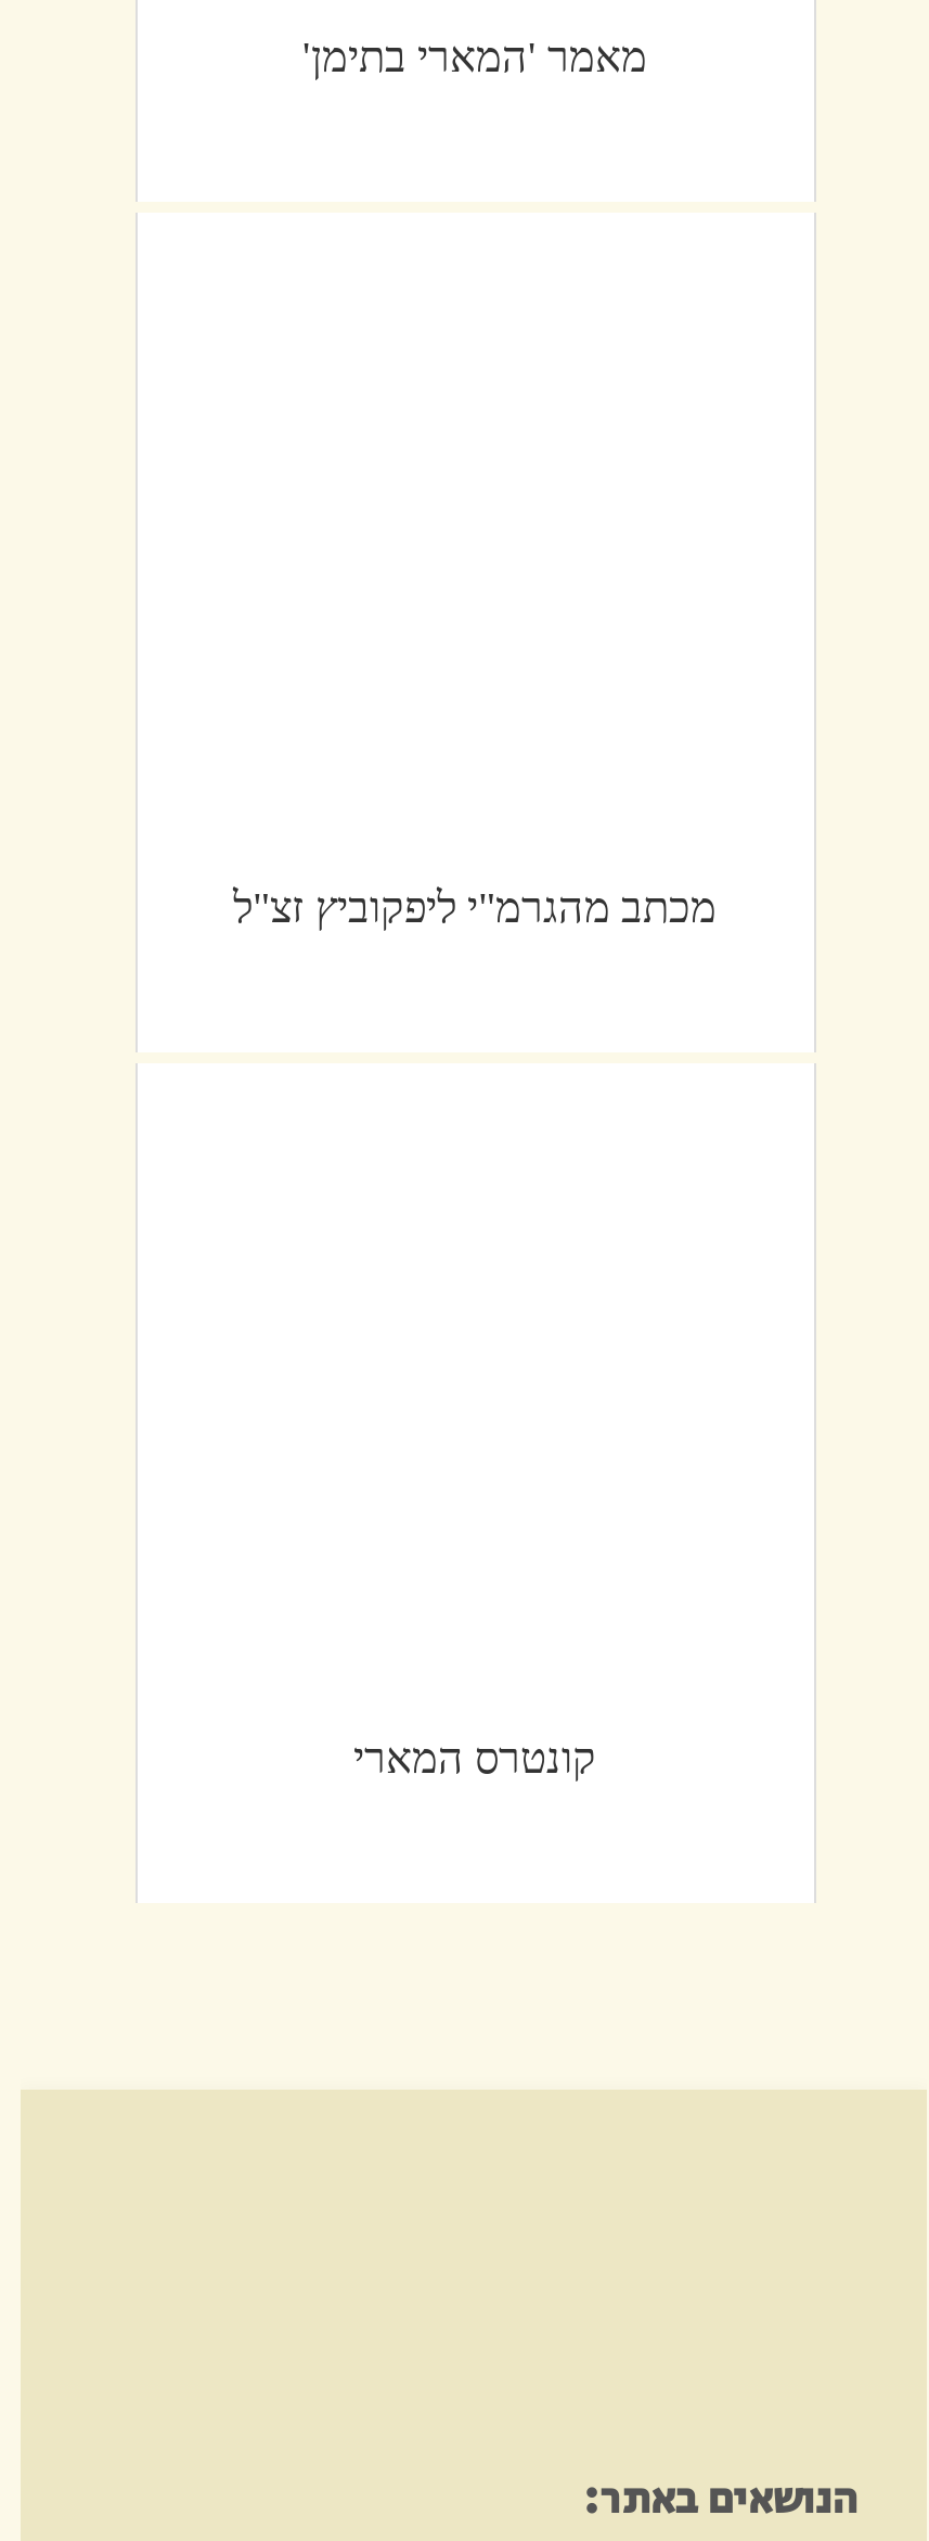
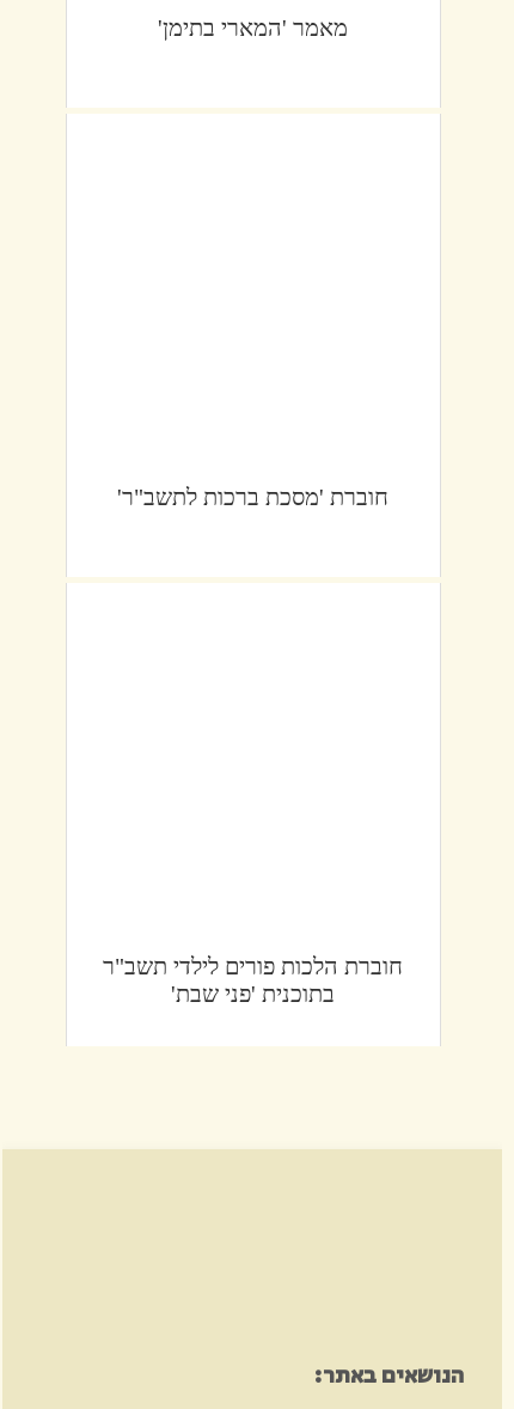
- מכתב מהגרמ"י ליפקוביץ זצ"ל
+ חוברת 'מסכת ברכות לתשב"ר'

- קונטרס המארי
+ חוברת הלכות פורים לילדי תשב"ר
+ בתוכנית 'פני שבת'
